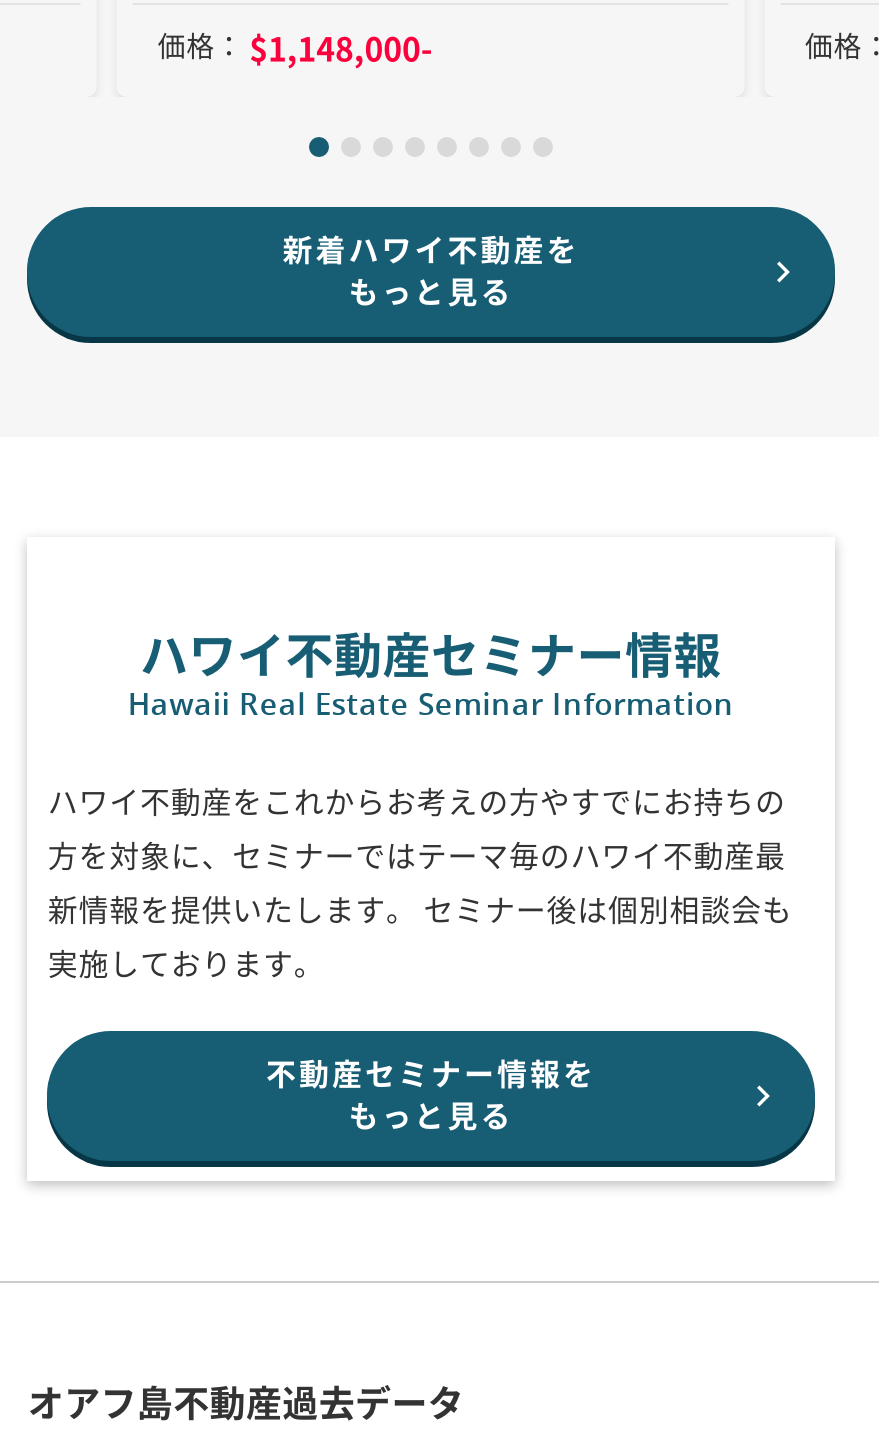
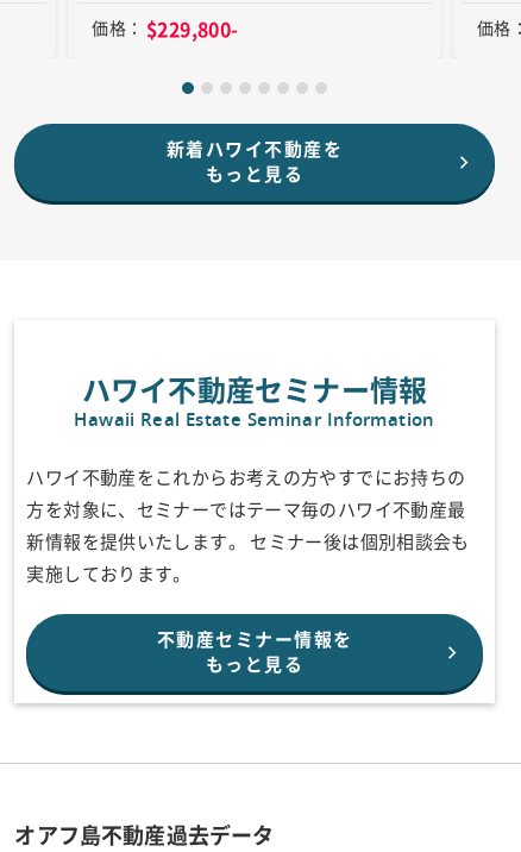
- 価格 $1,148,000-
+ 価格 $229,800-
